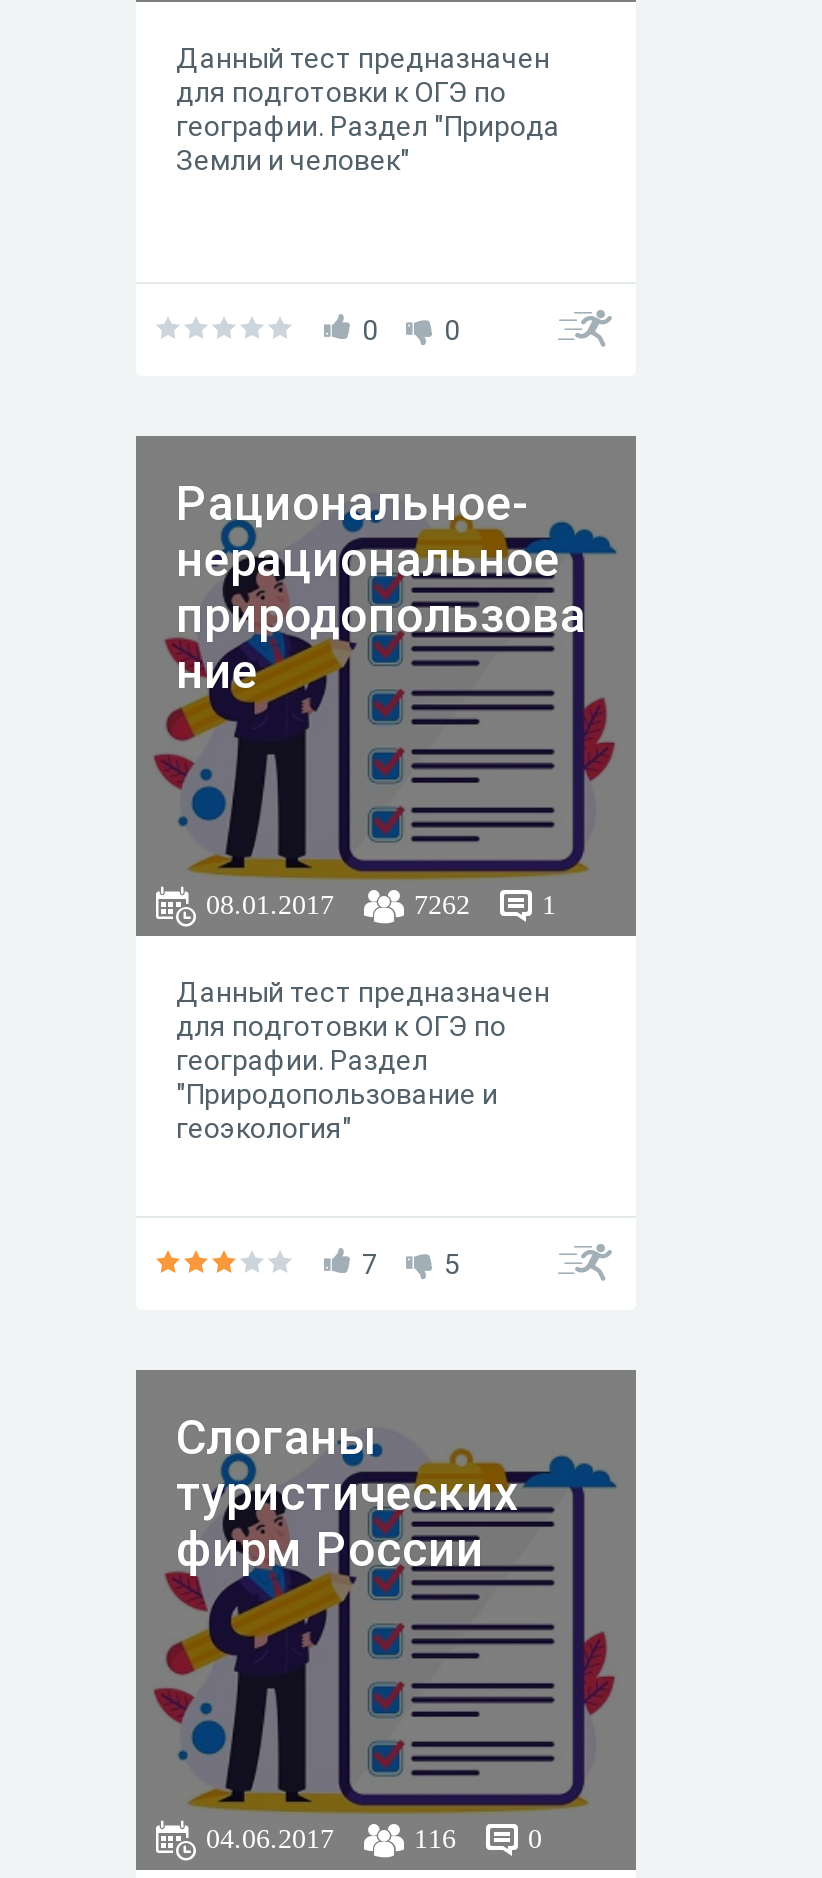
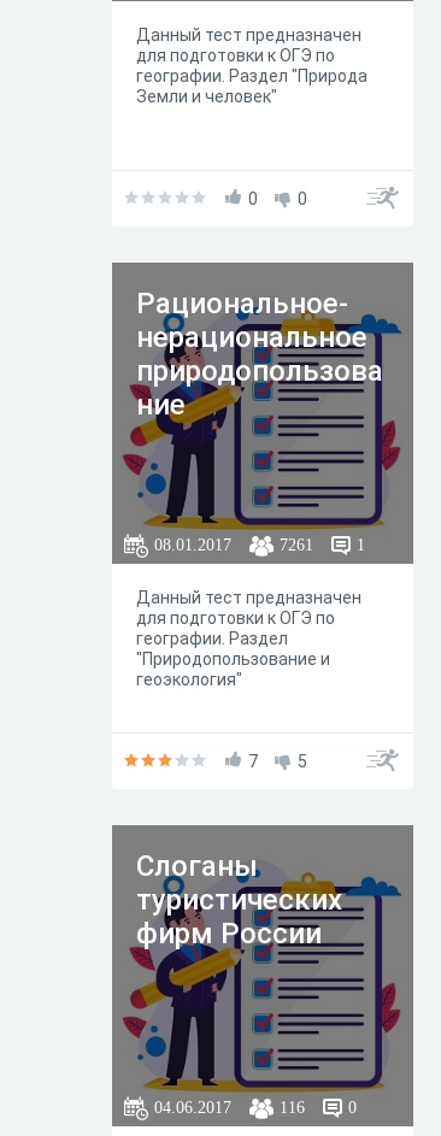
- 7262
+ 7261
